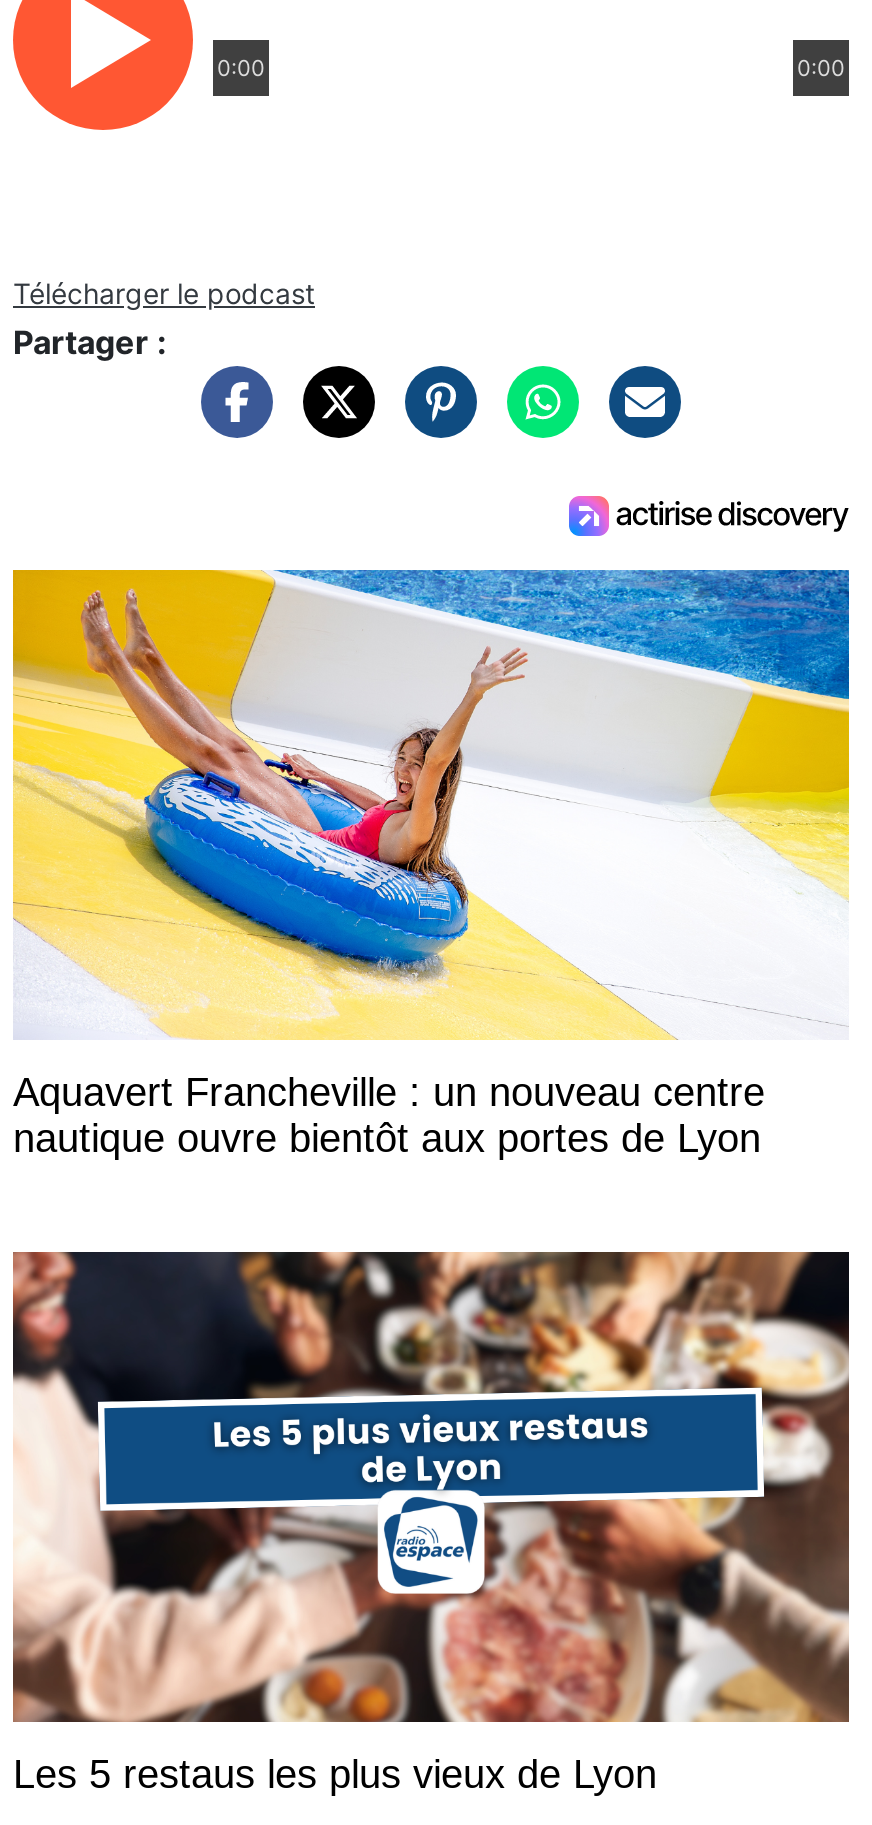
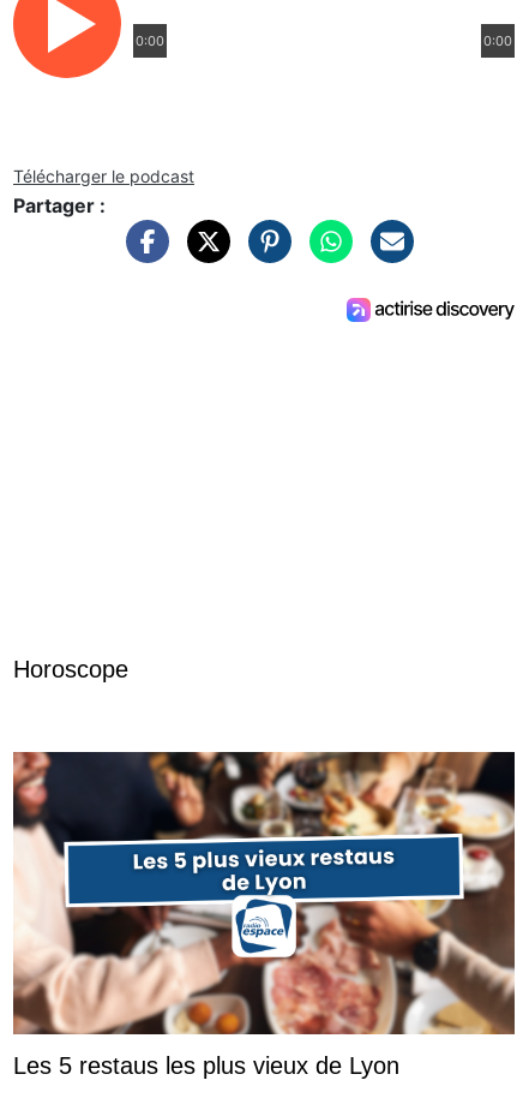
- [image]

- Aquavert Francheville : un nouveau centre
- nautique ouvre bientôt aux portes de Lyon
+ Horoscope
